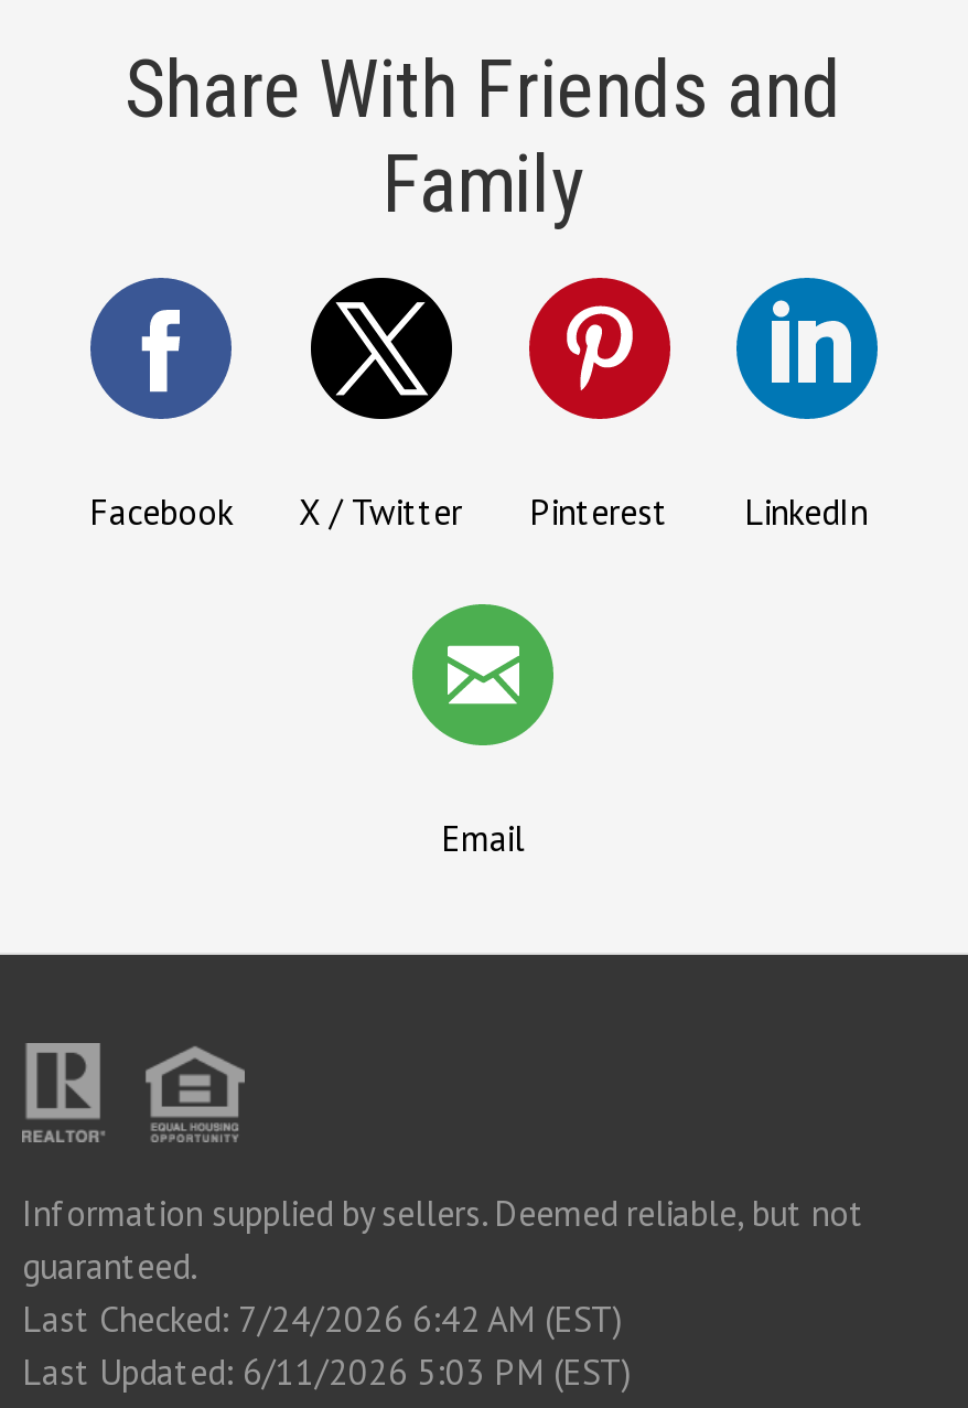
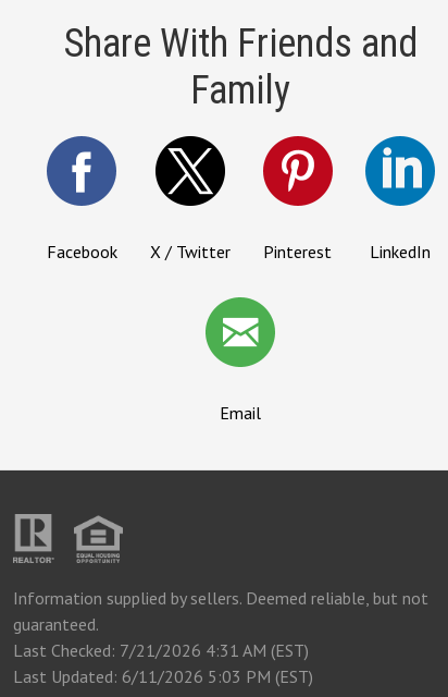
- Last Checked: 7/24/2026 6:42 AM (EST)
+ Last Checked: 7/21/2026 4:31 AM (EST)
